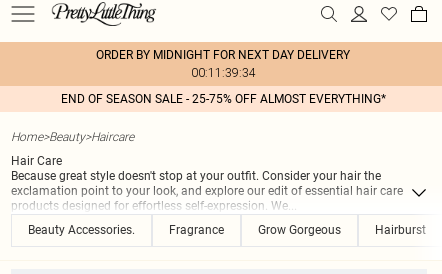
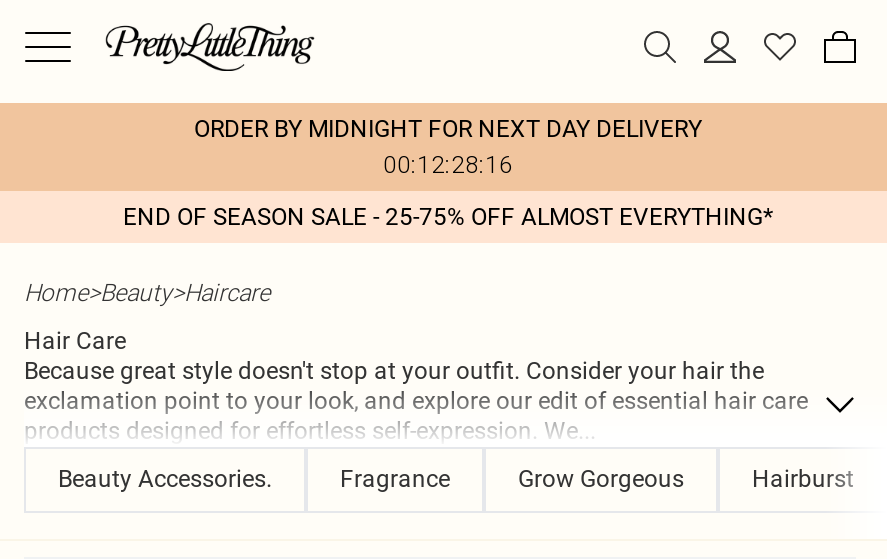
- 00:11:39:34
+ 00:12:28:16
